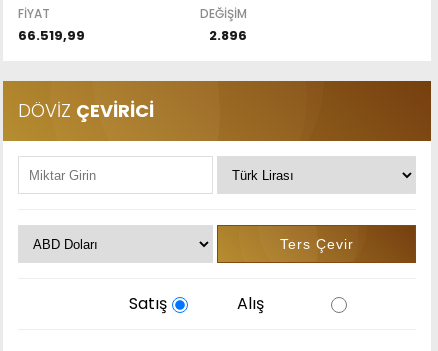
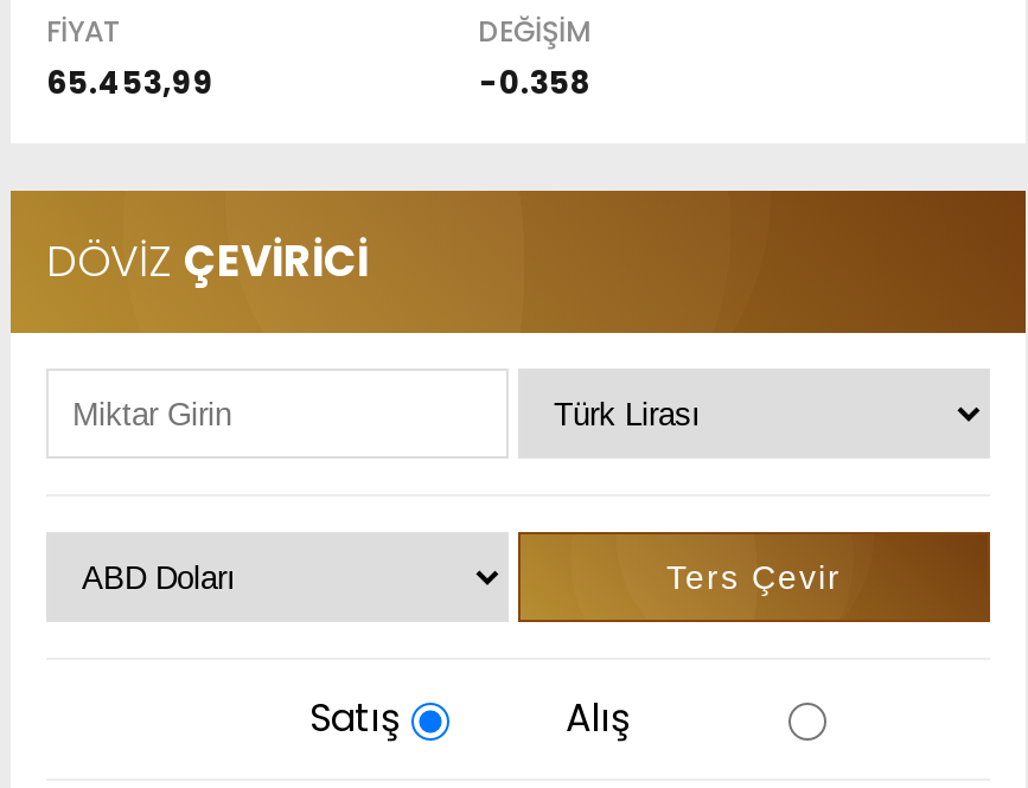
- 66.519,99
+ 65.453,99

- 2.896
+ -0.358
